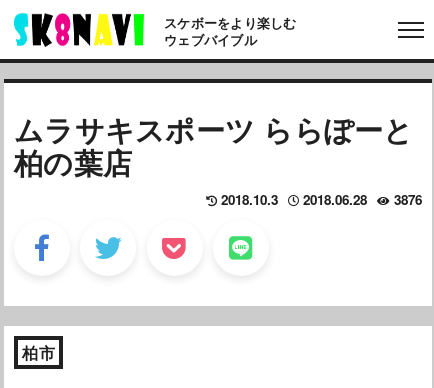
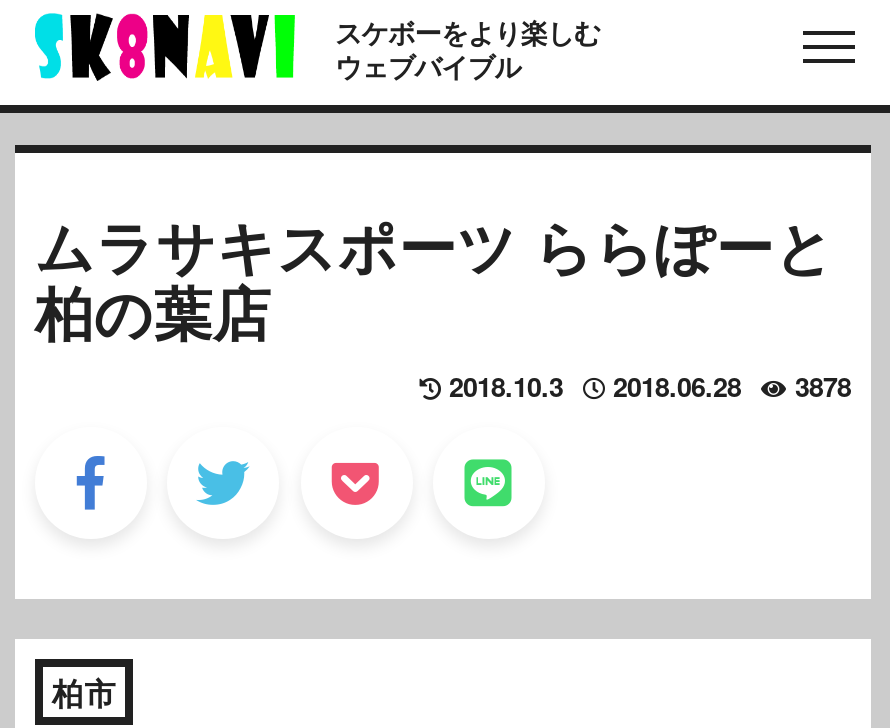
- 2018.10.3 2018.06.28 3876
+ 2018.10.3 2018.06.28 3878
